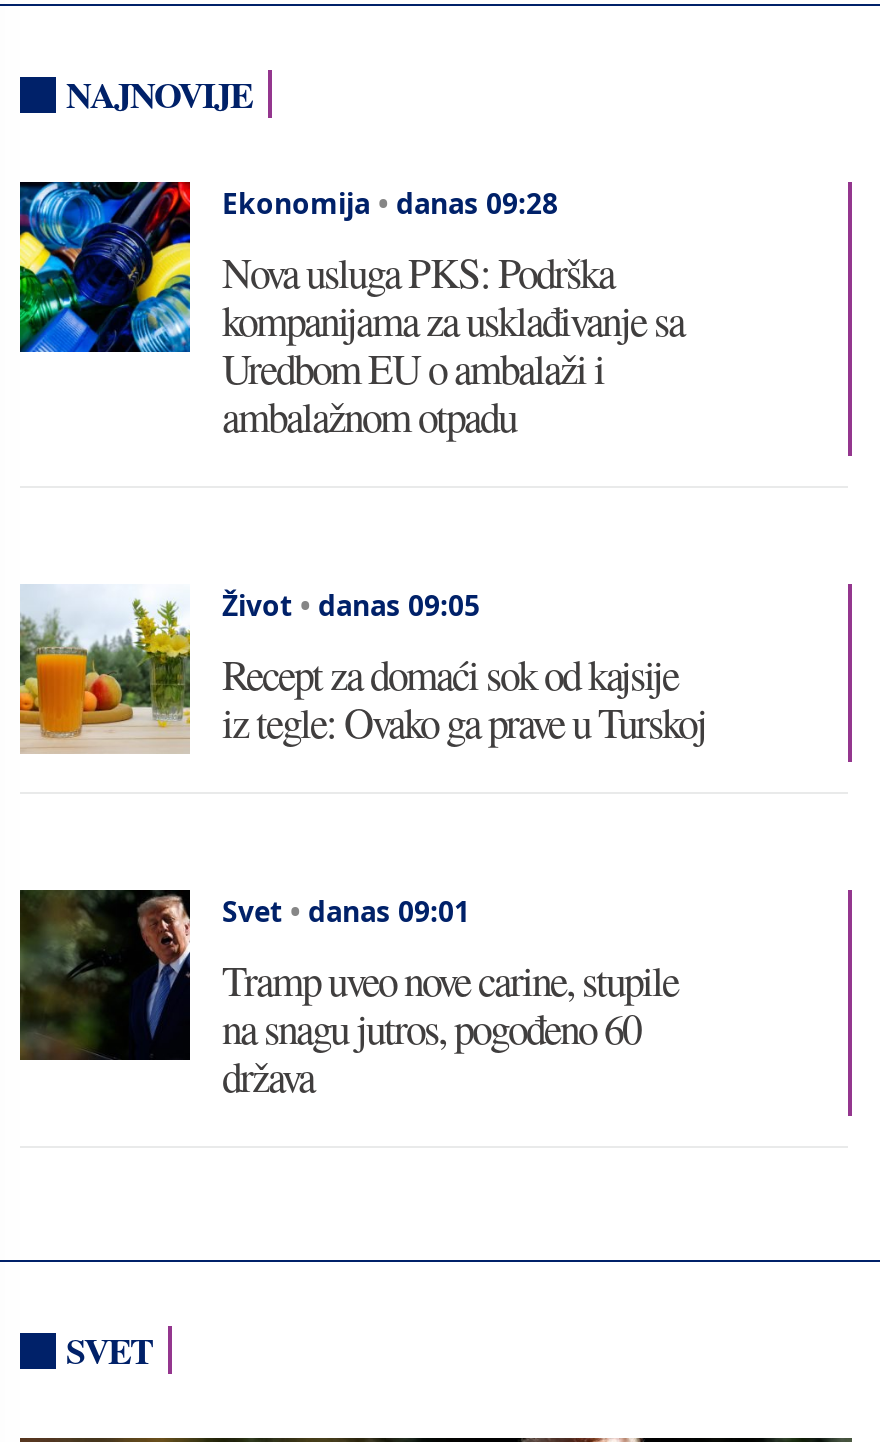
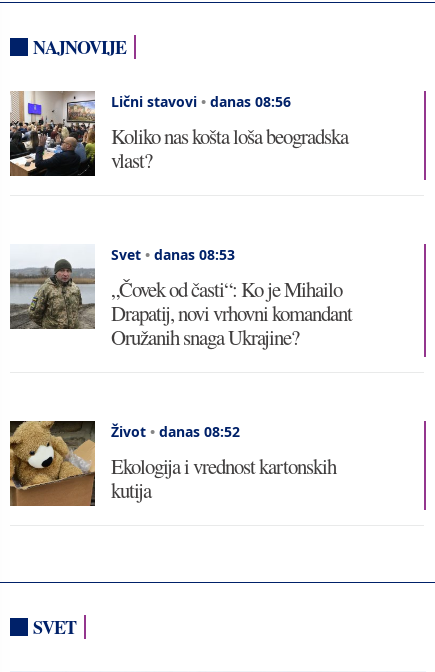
- [image]
- Ekonomija • danas 09:28
- Nova usluga PKS: Podrška
- kompanijama za usklađivanje sa
- Uredbom EU o ambalaži i
- ambalažnom otpadu
+ [image]
+ Lični stavovi • danas 08:56
+ Koliko nas košta loša beogradska
+ vlast?

- [image]
- Život • danas 09:05
- Recept za domaći sok od kajsije
- iz tegle: Ovako ga prave u Turskoj
+ [image]
+ Svet • danas 08:53
+ „Čovek od časti“: Ko je Mihailo
+ Drapatij, novi vrhovni komandant
+ Oružanih snaga Ukrajine?

- [image]
- Svet • danas 09:01
- Tramp uveo nove carine, stupile
- na snagu jutros, pogođeno 60
- država
+ [image]
+ Život • danas 08:52
+ Ekologija i vrednost kartonskih
+ kutija
